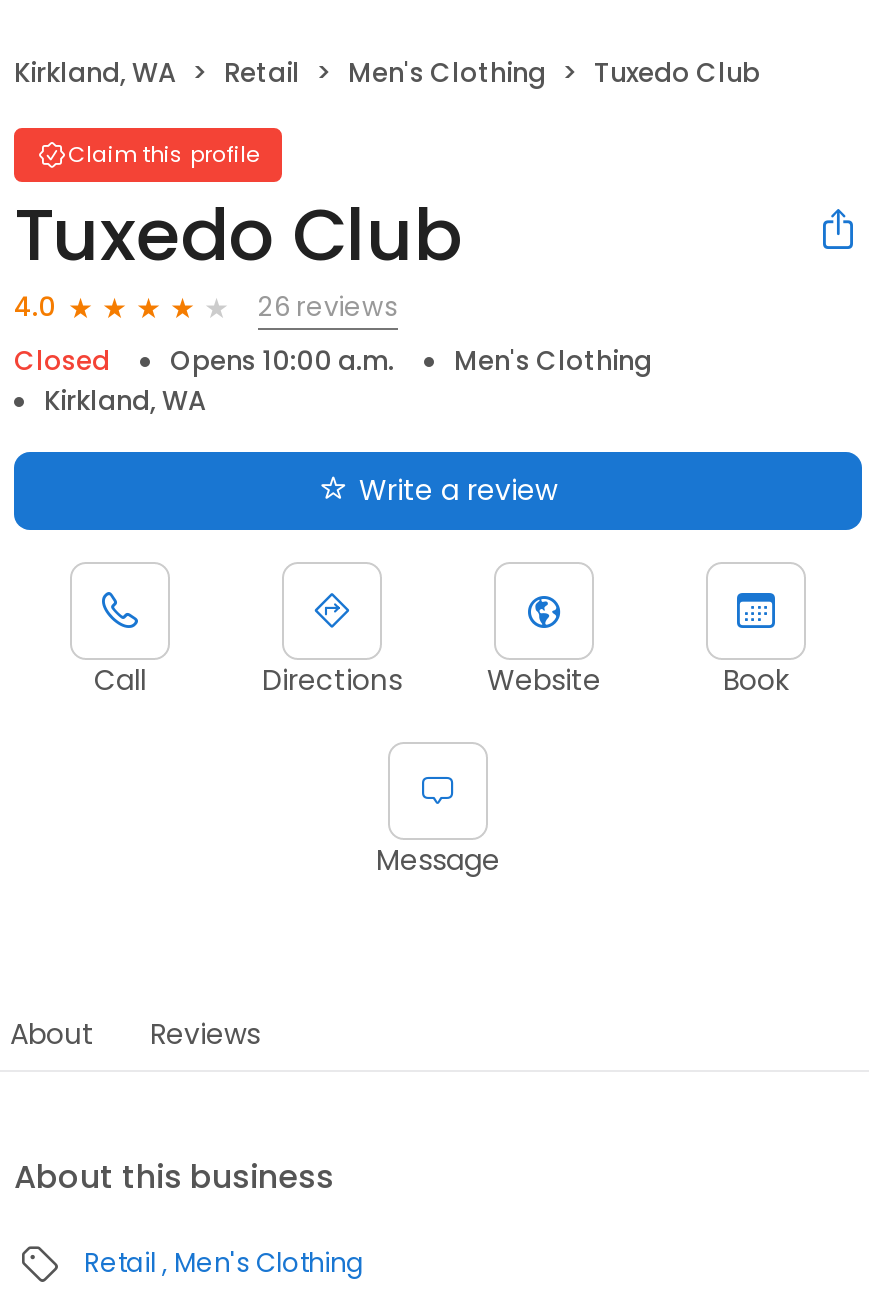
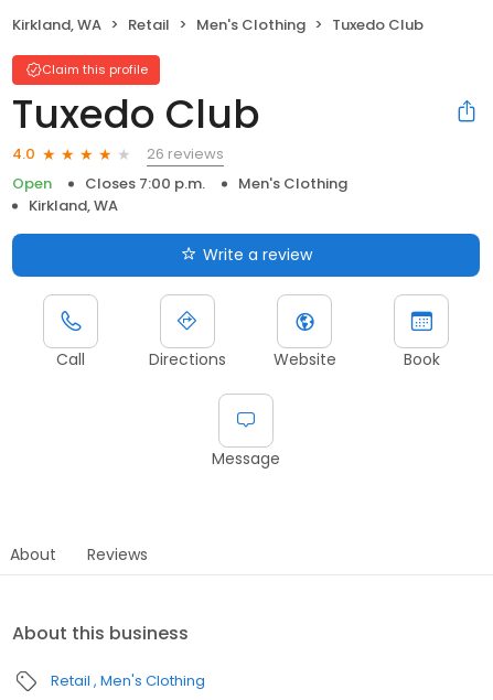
- Closed
- Opens 10:00 a.m.
+ Open
+ Closes 7:00 p.m.
